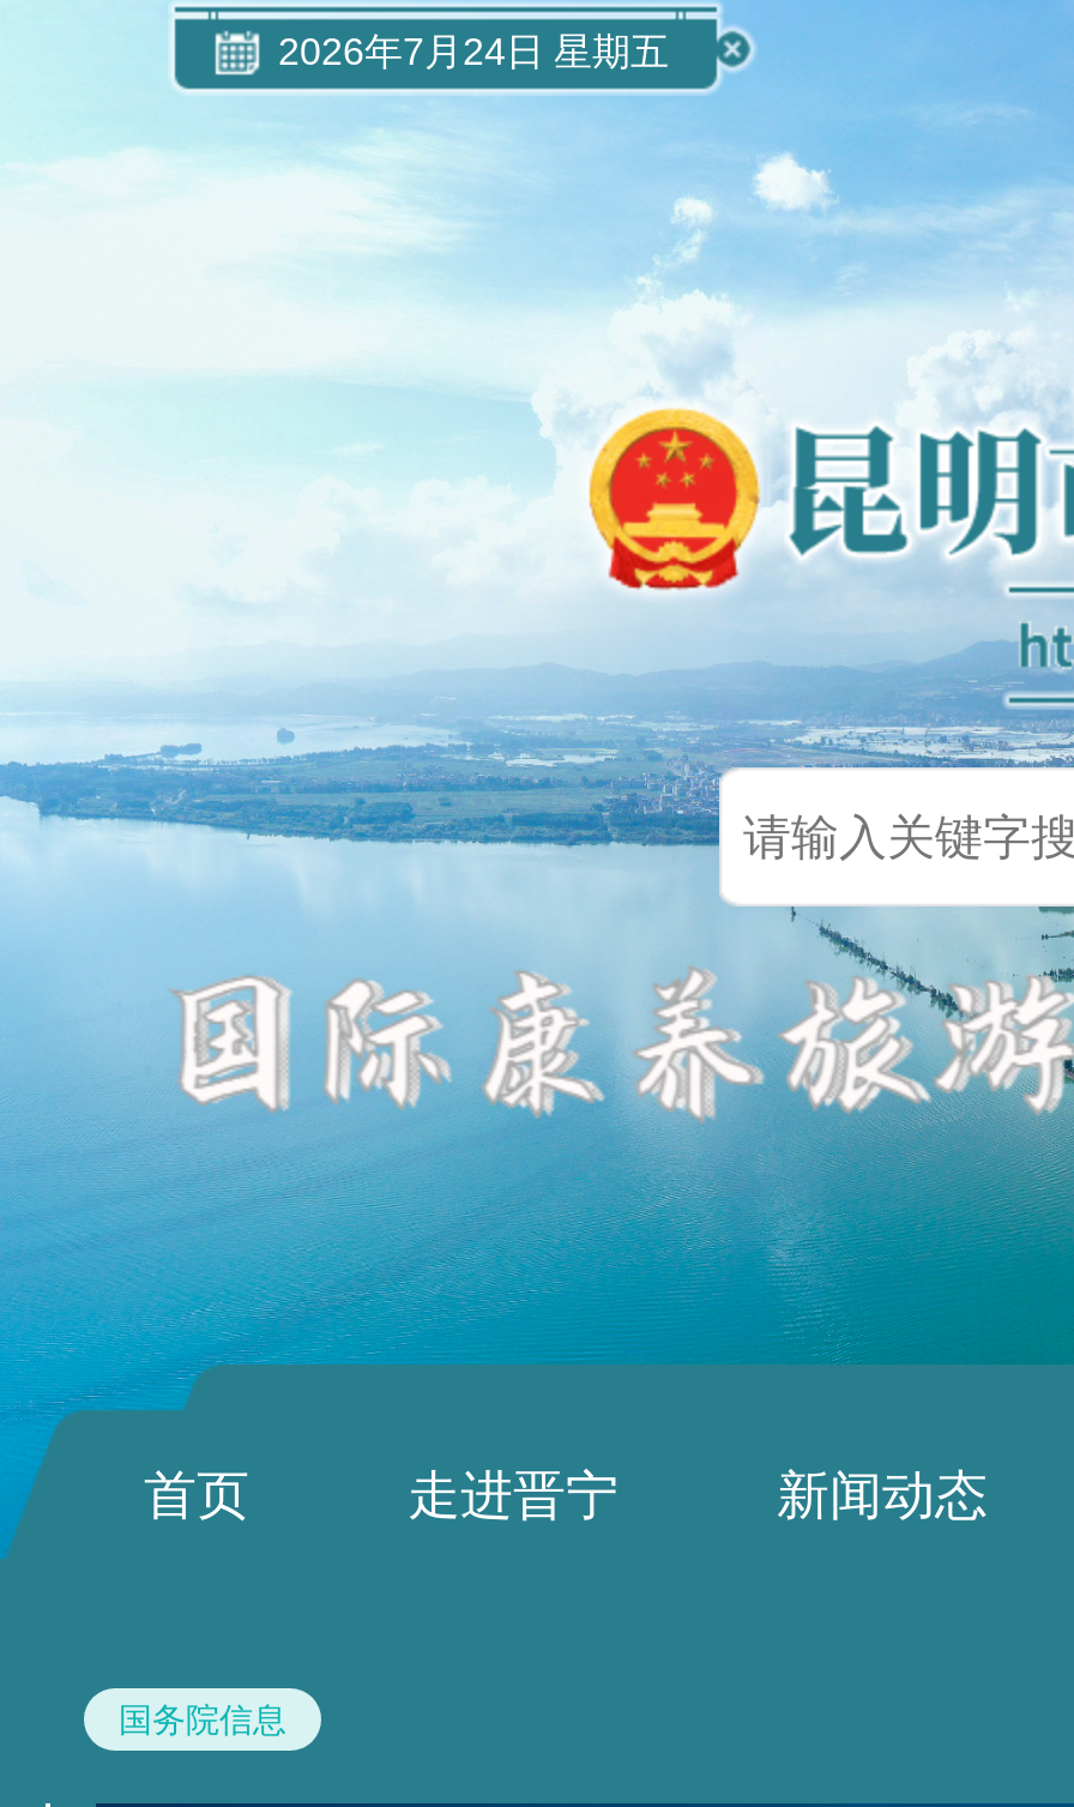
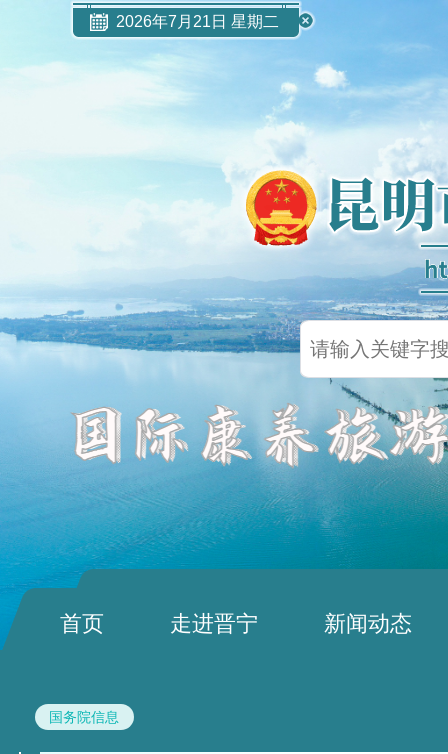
- 2026年7月24日 星期五
+ 2026年7月21日 星期二
